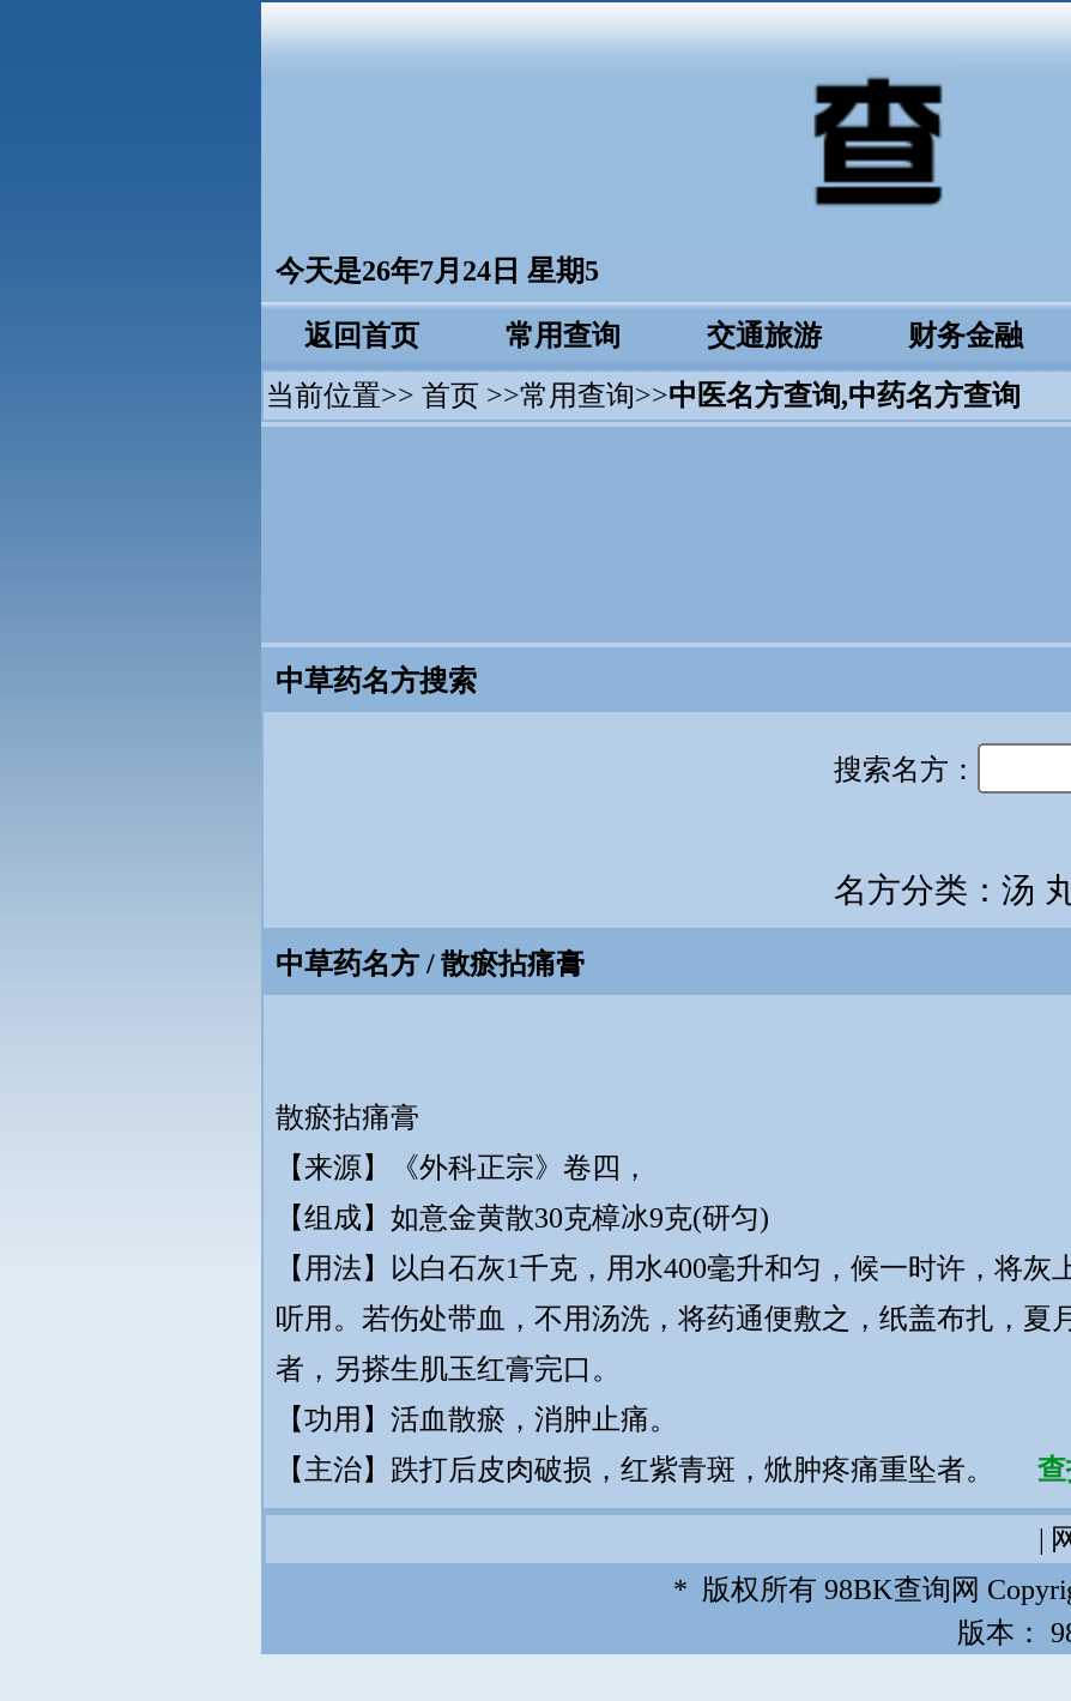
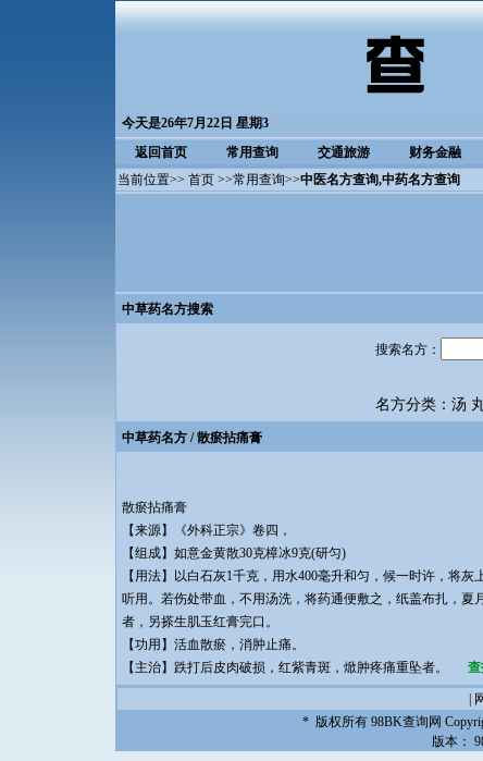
- 今天是26年7月24日 星期5
+ 今天是26年7月22日 星期3
